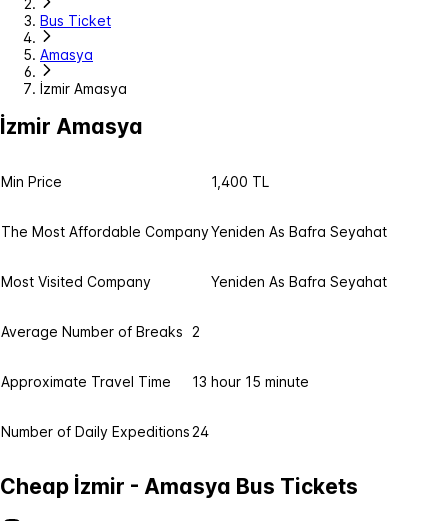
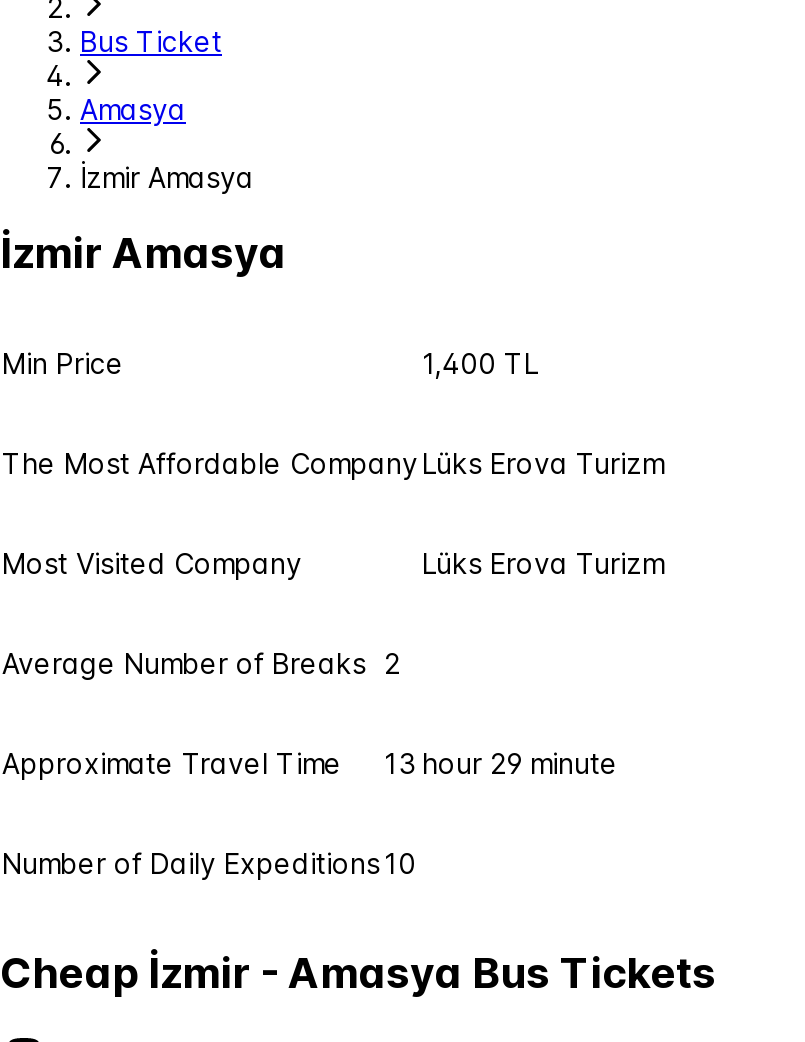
- The Most Affordable Company Yeniden As Bafra Seyahat
+ The Most Affordable Company Lüks Erova Turizm

- Yeniden As Bafra Seyahat
+ Lüks Erova Turizm

- Approximate Travel Time 13 hour 15 minute
+ Approximate Travel Time 13 hour 29 minute

- Number of Daily Expeditions 24
+ Number of Daily Expeditions 10
